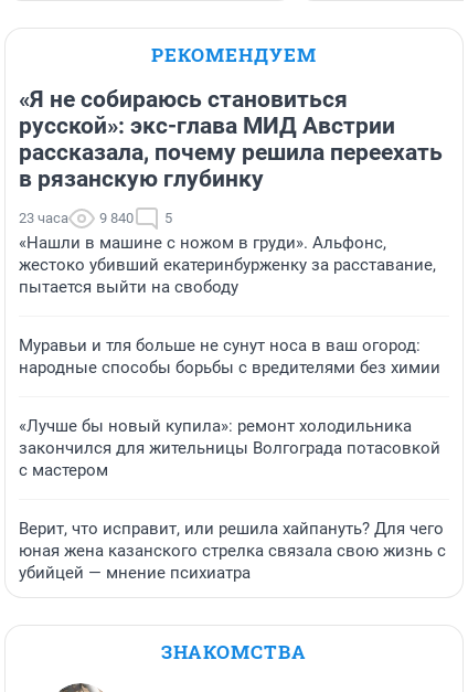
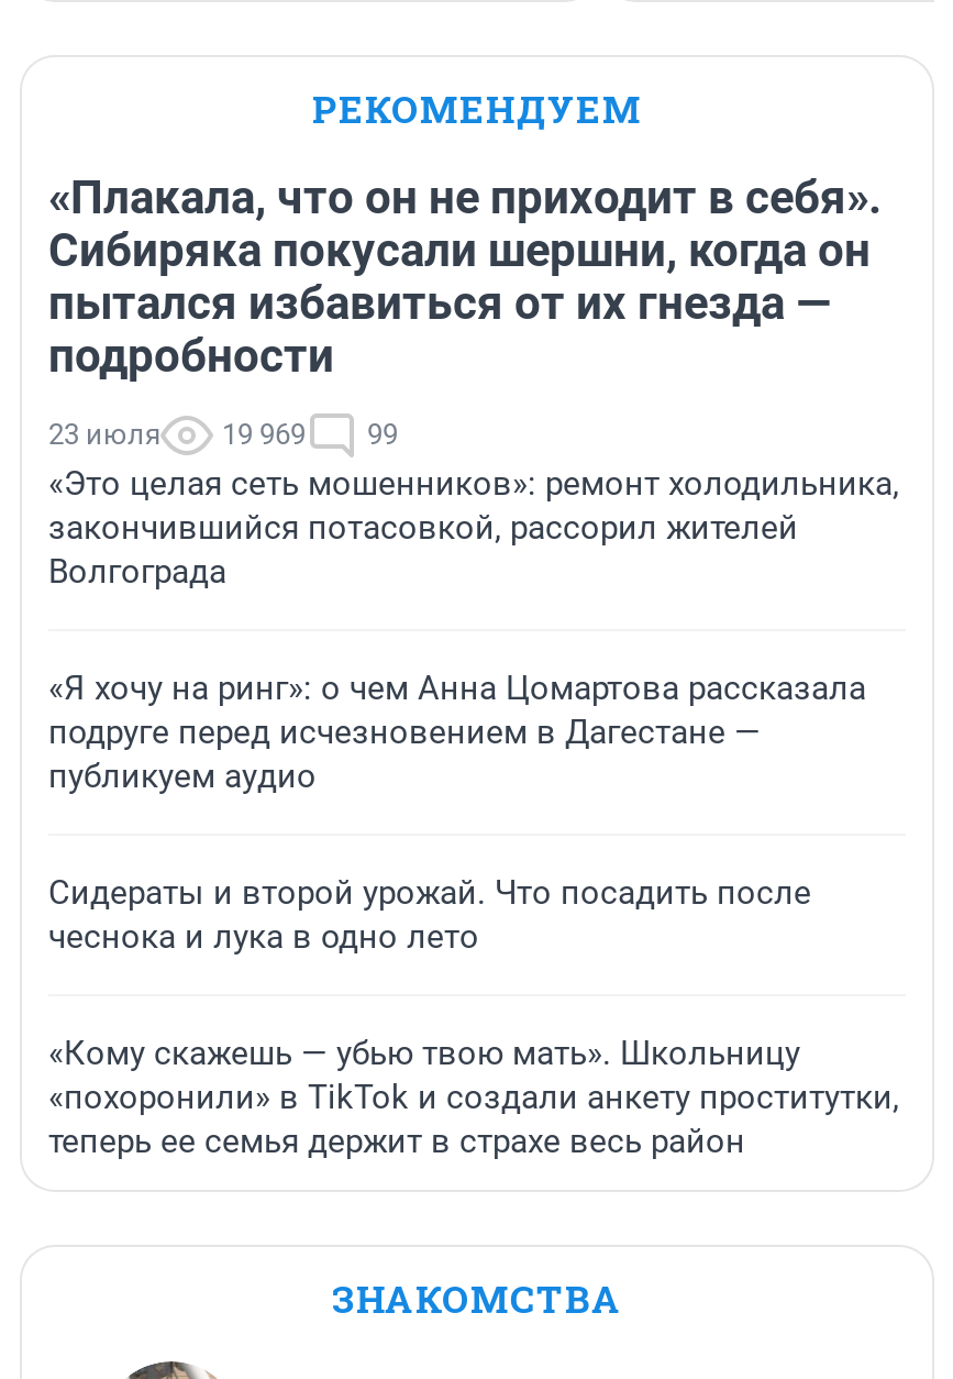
- «Я не собираюсь становиться
- русской»: экс-глава МИД Австрии
- рассказала, почему решила переехать
- в рязанскую глубинку
+ «Плакала, что он не приходит в себя».
+ Сибиряка покусали шершни, когда он
+ пытался избавиться от их гнезда —
+ подробности

- 23 часа
- 9 840
- 5
- «Нашли в машине с ножом в груди». Альфонс,
- жестоко убивший екатеринбурженку за расставание,
- пытается выйти на свободу
+ 23 июля
+ 19 969
+ 99
+ «Это целая сеть мошенников»: ремонт холодильника,
+ закончившийся потасовкой, рассорил жителей
+ Волгограда

- Муравьи и тля больше не сунут носа в ваш огород:
- народные способы борьбы с вредителями без химии
+ «Я хочу на ринг»: о чем Анна Цомартова рассказала
+ подруге перед исчезновением в Дагестане —
+ публикуем аудио

- «Лучше бы новый купила»: ремонт холодильника
- закончился для жительницы Волгограда потасовкой
- с мастером
+ Сидераты и второй урожай. Что посадить после
+ чеснока и лука в одно лето

- Верит, что исправит, или решила хайпануть? Для чего
- юная жена казанского стрелка связала свою жизнь с
- убийцей — мнение психиатра
+ «Кому скажешь — убью твою мать». Школьницу
+ «похоронили» в TikTok и создали анкету проститутки,
+ теперь ее семья держит в страхе весь район
